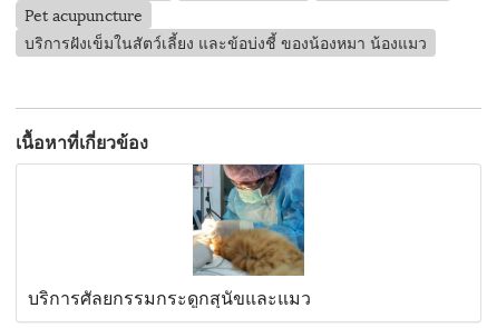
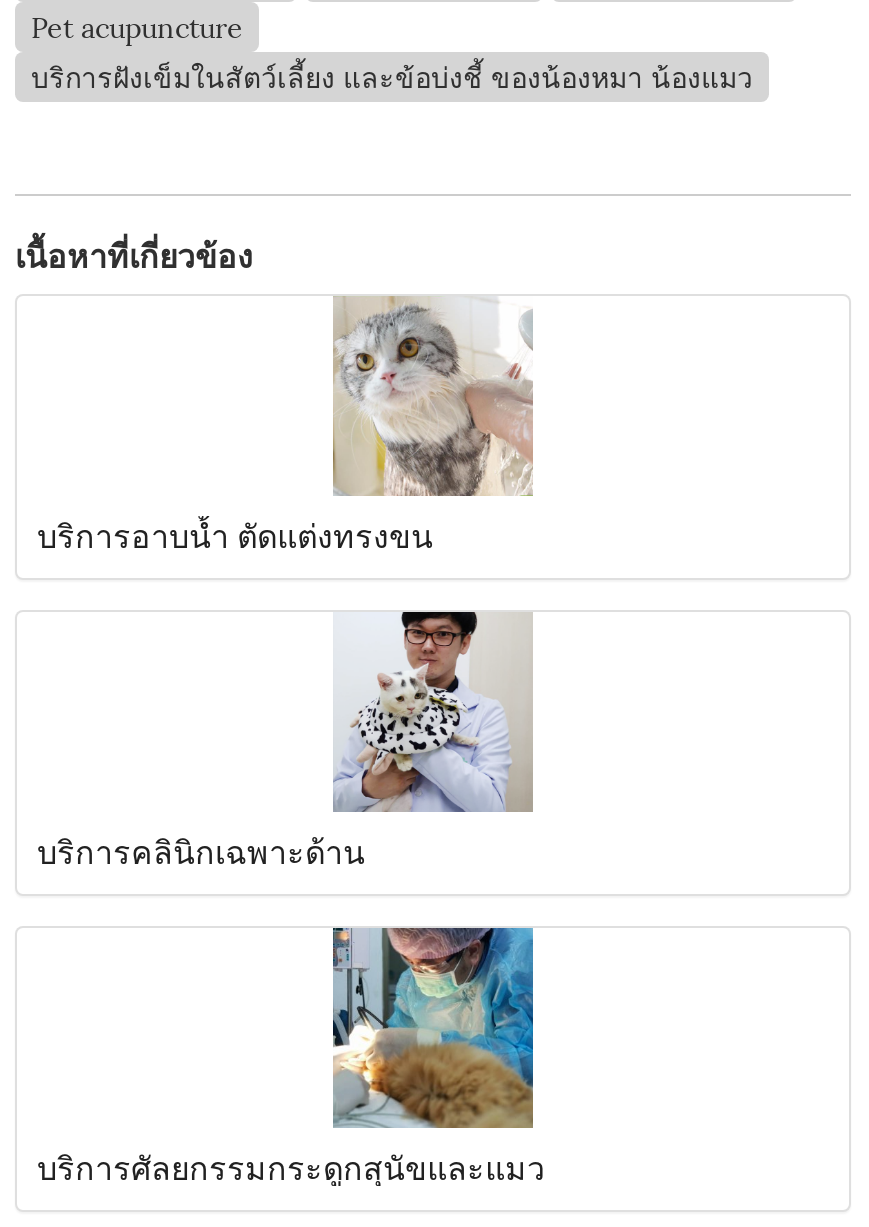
+ [image]
+ บริการอาบน้ำ ตัดแต่งทรงขน

+ [image]
+ บริการคลินิกเฉพาะด้าน
